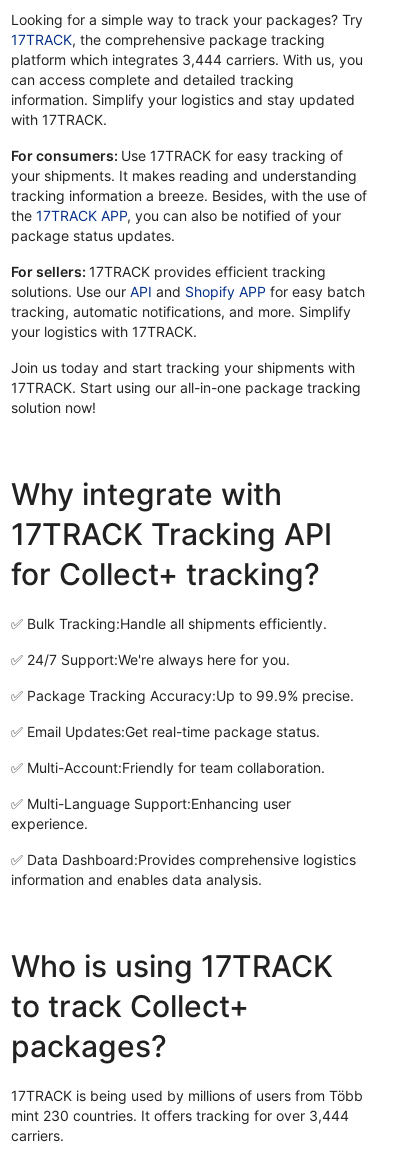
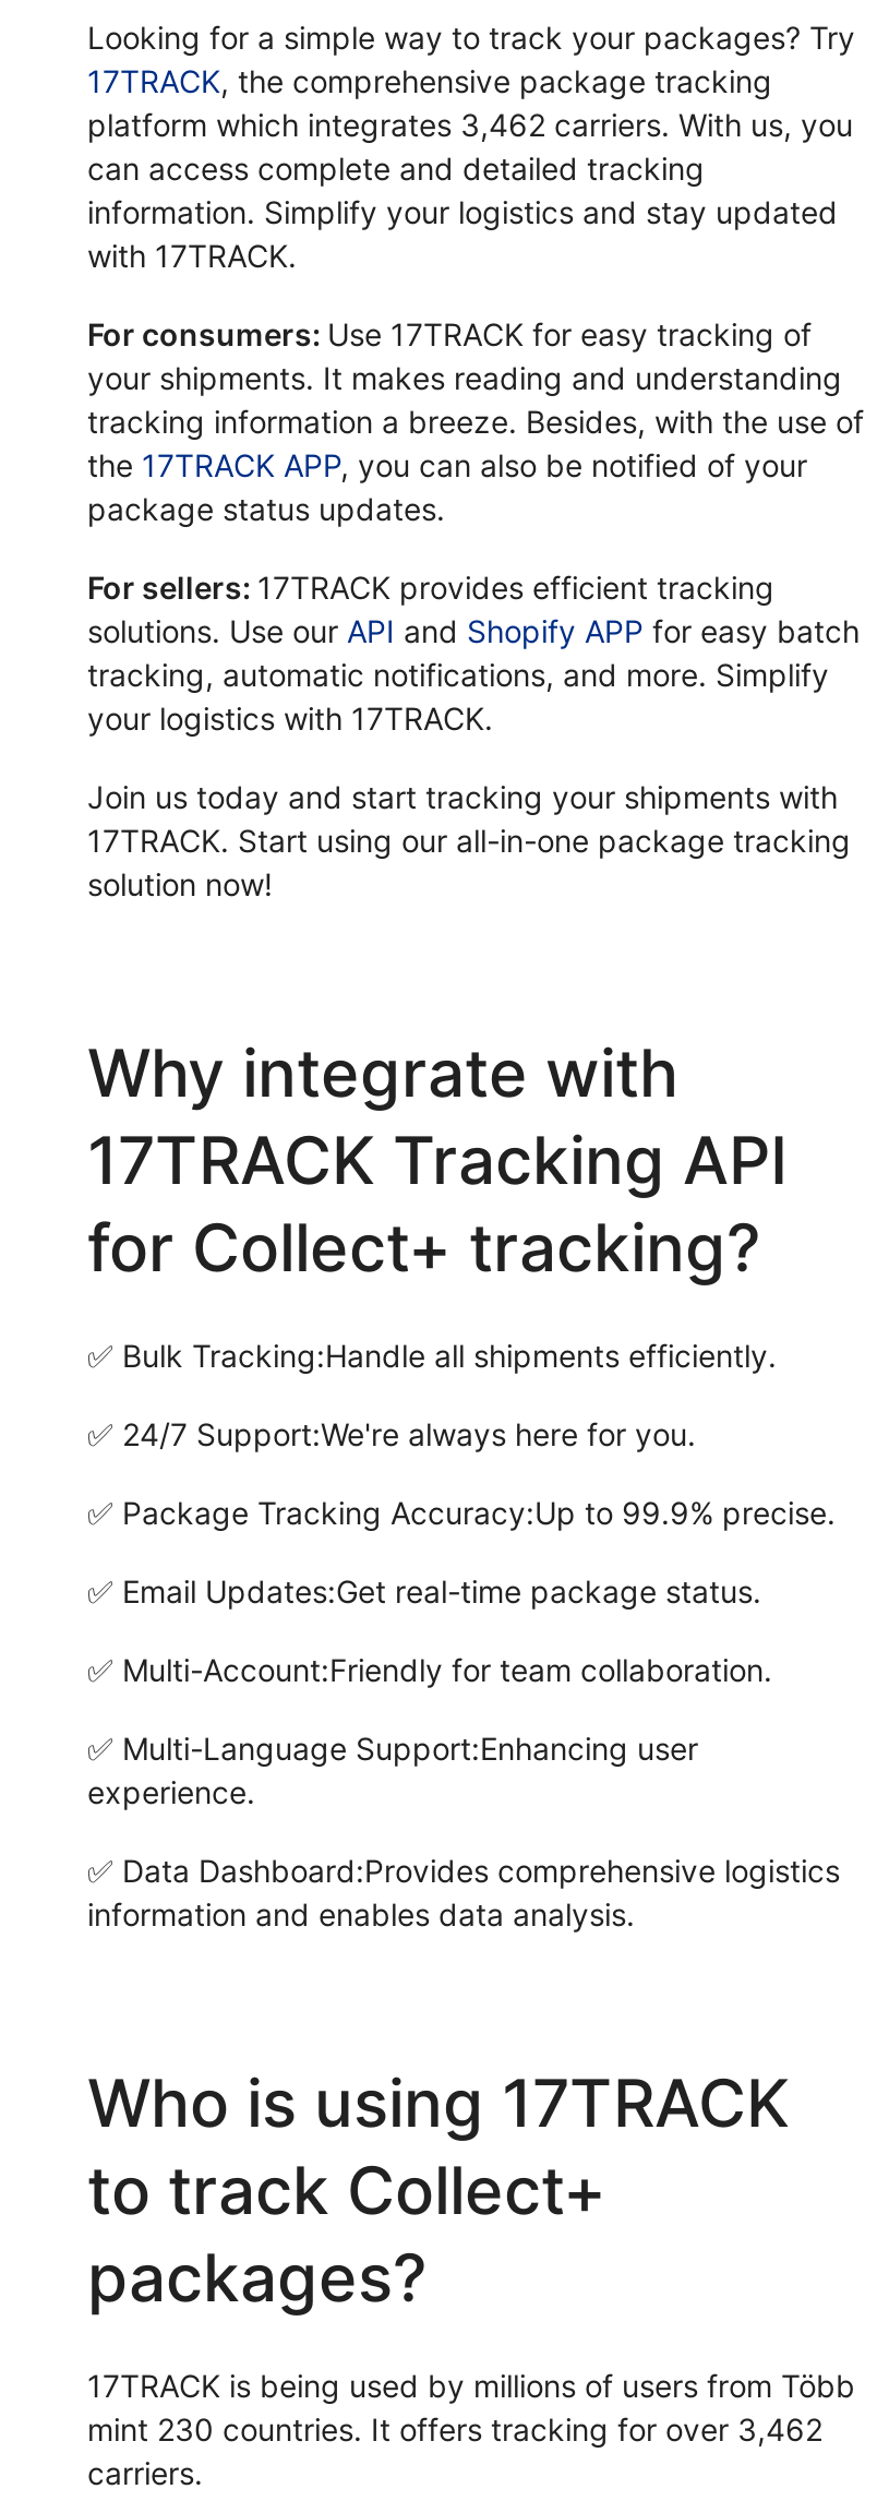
- platform which integrates 3,444 carriers. With us, you
+ platform which integrates 3,462 carriers. With us, you

- mint 230 countries. It offers tracking for over 3,444
+ mint 230 countries. It offers tracking for over 3,462
